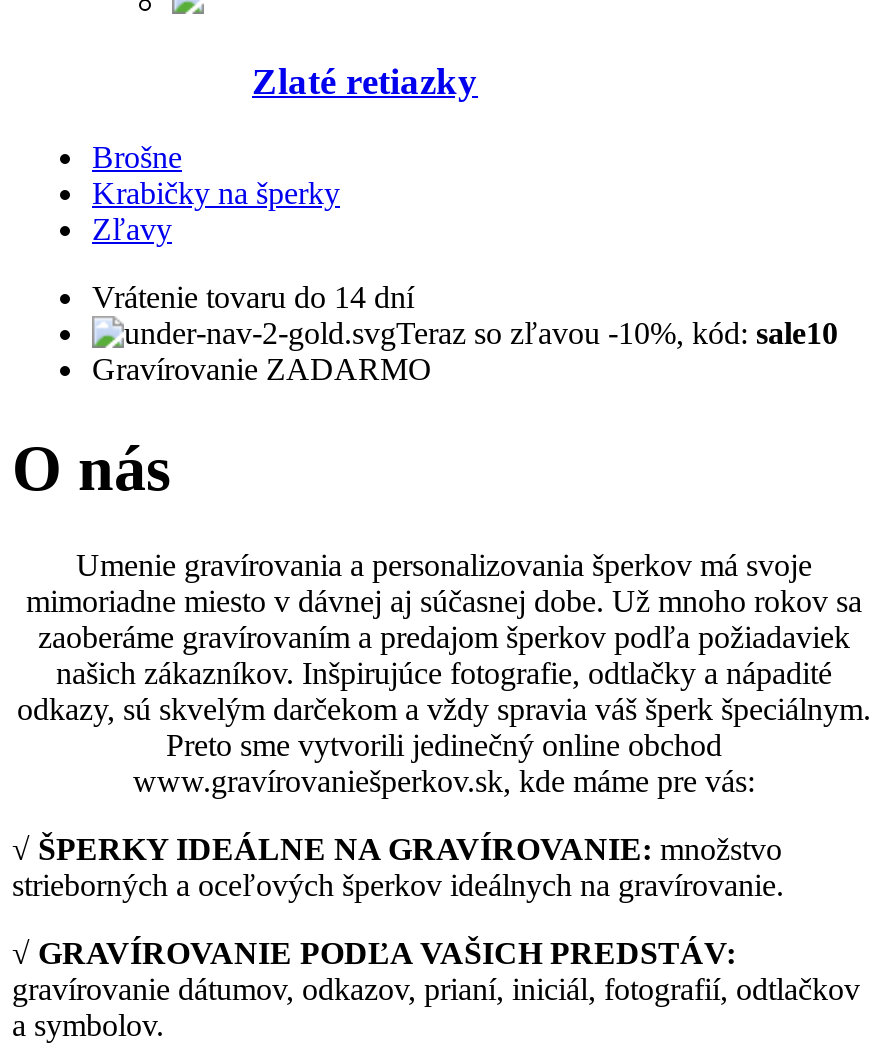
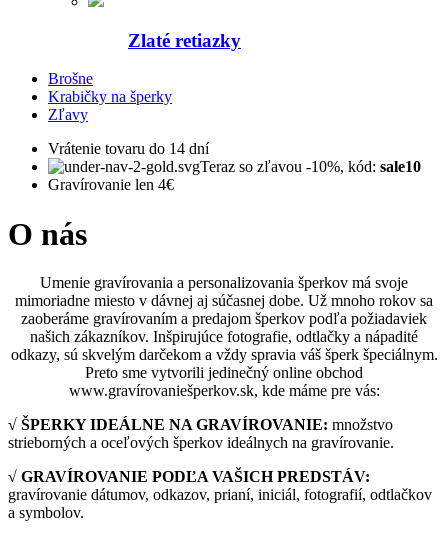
- Gravírovanie ZADARMO
+ Gravírovanie len 4€
